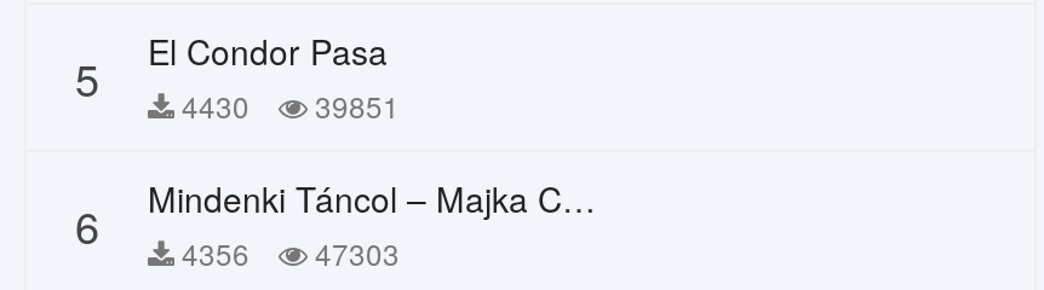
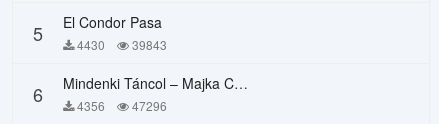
- 5 El Condor Pasa 4430 39851
+ 5 El Condor Pasa 4430 39843

- 6 4356 47303
+ 6 4356 47296
